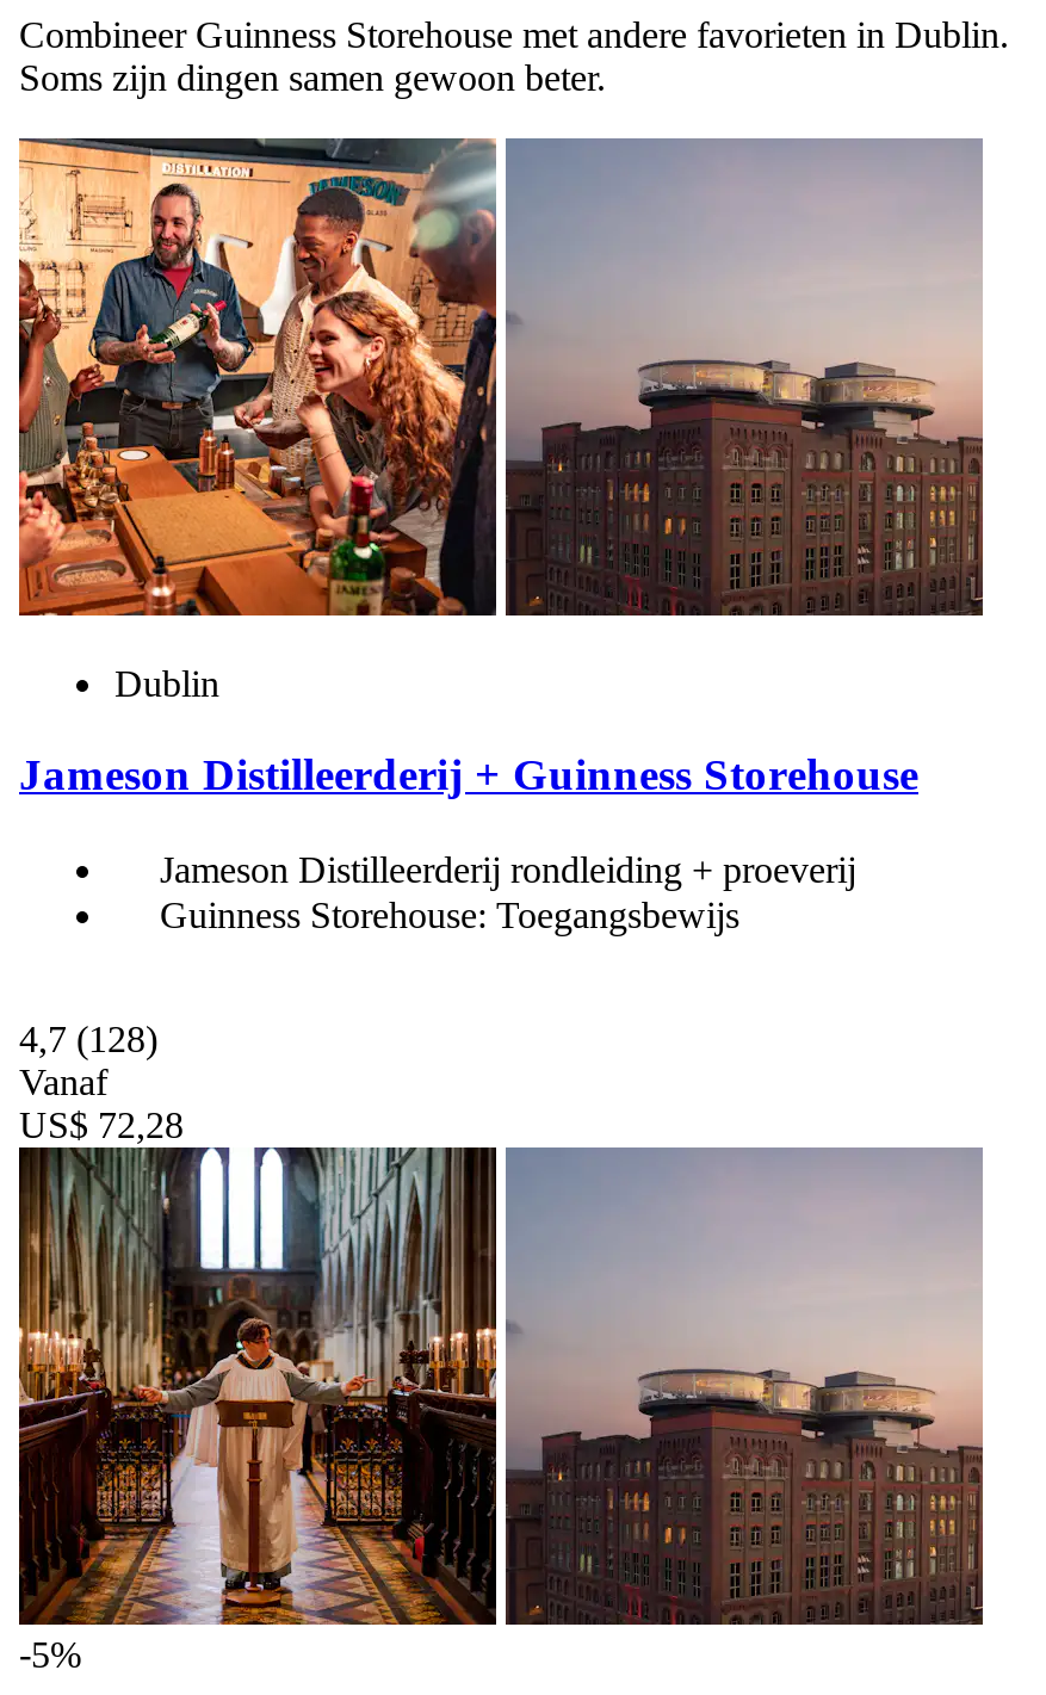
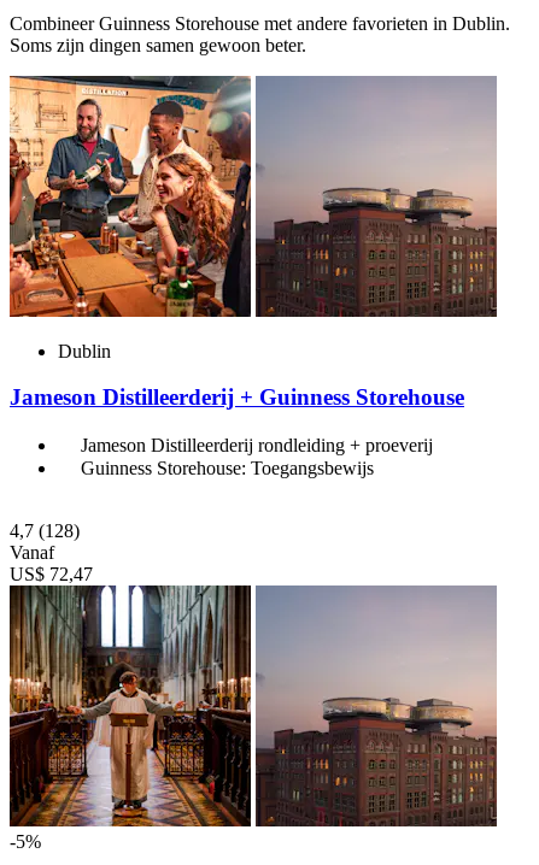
- US$ 72,28
+ US$ 72,47
